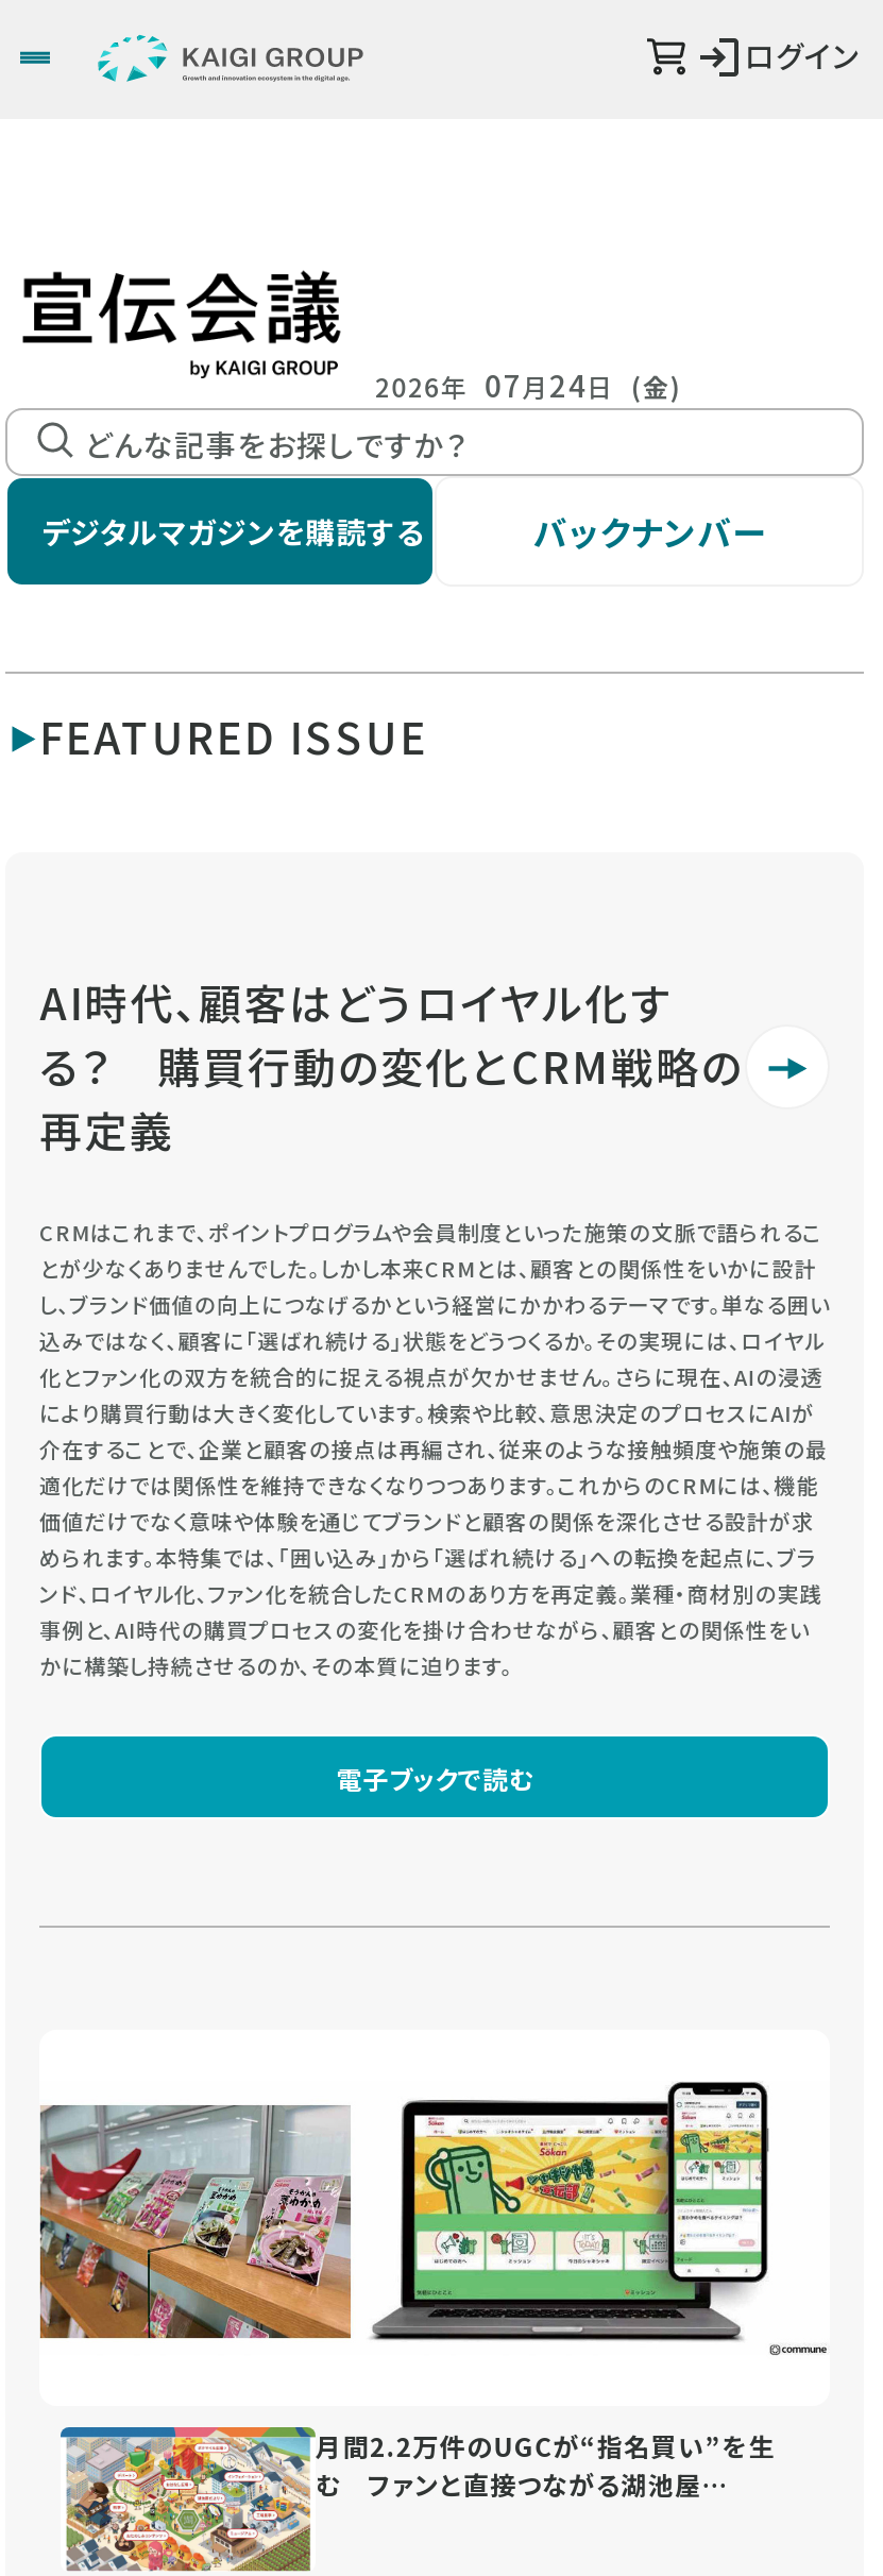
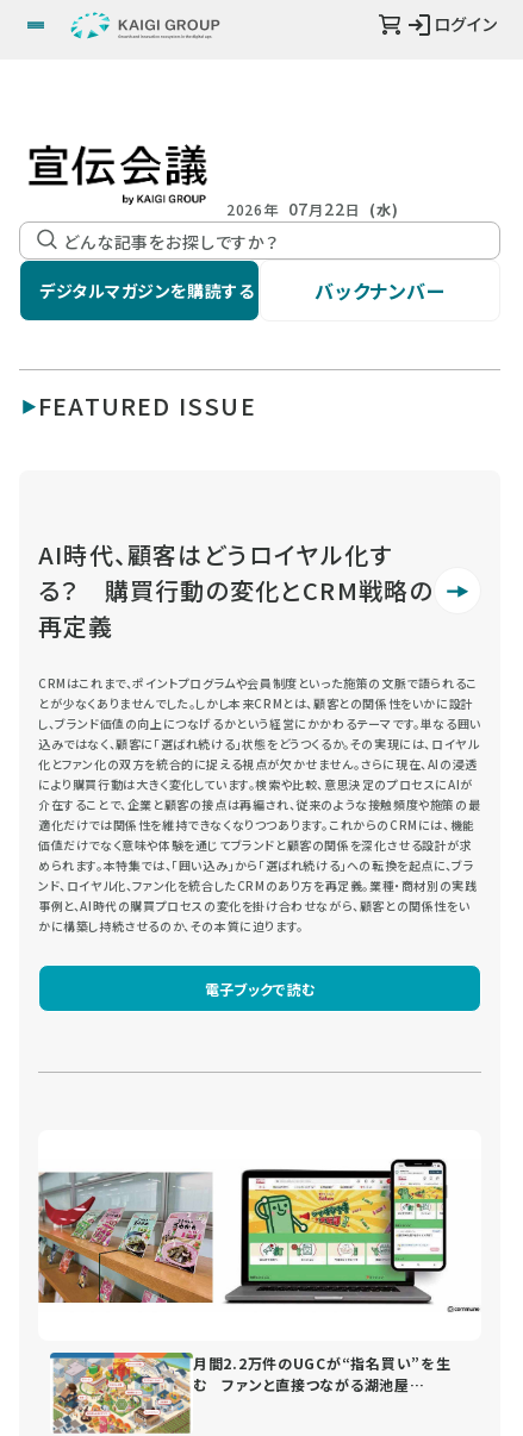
- 2026年 07月24日 (金)
+ 2026年 07月22日 (水)
